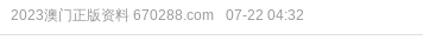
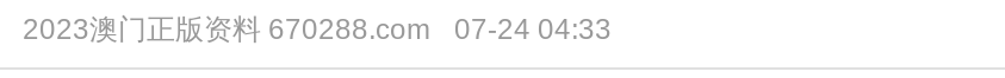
- 2023澳门正版资料 670288.com 07-22 04:32
+ 2023澳门正版资料 670288.com 07-24 04:33
